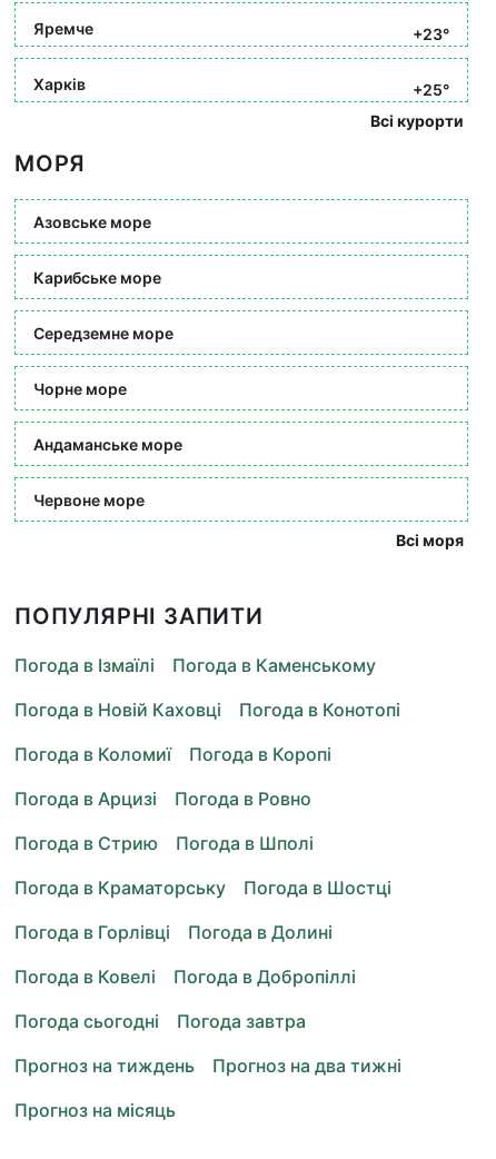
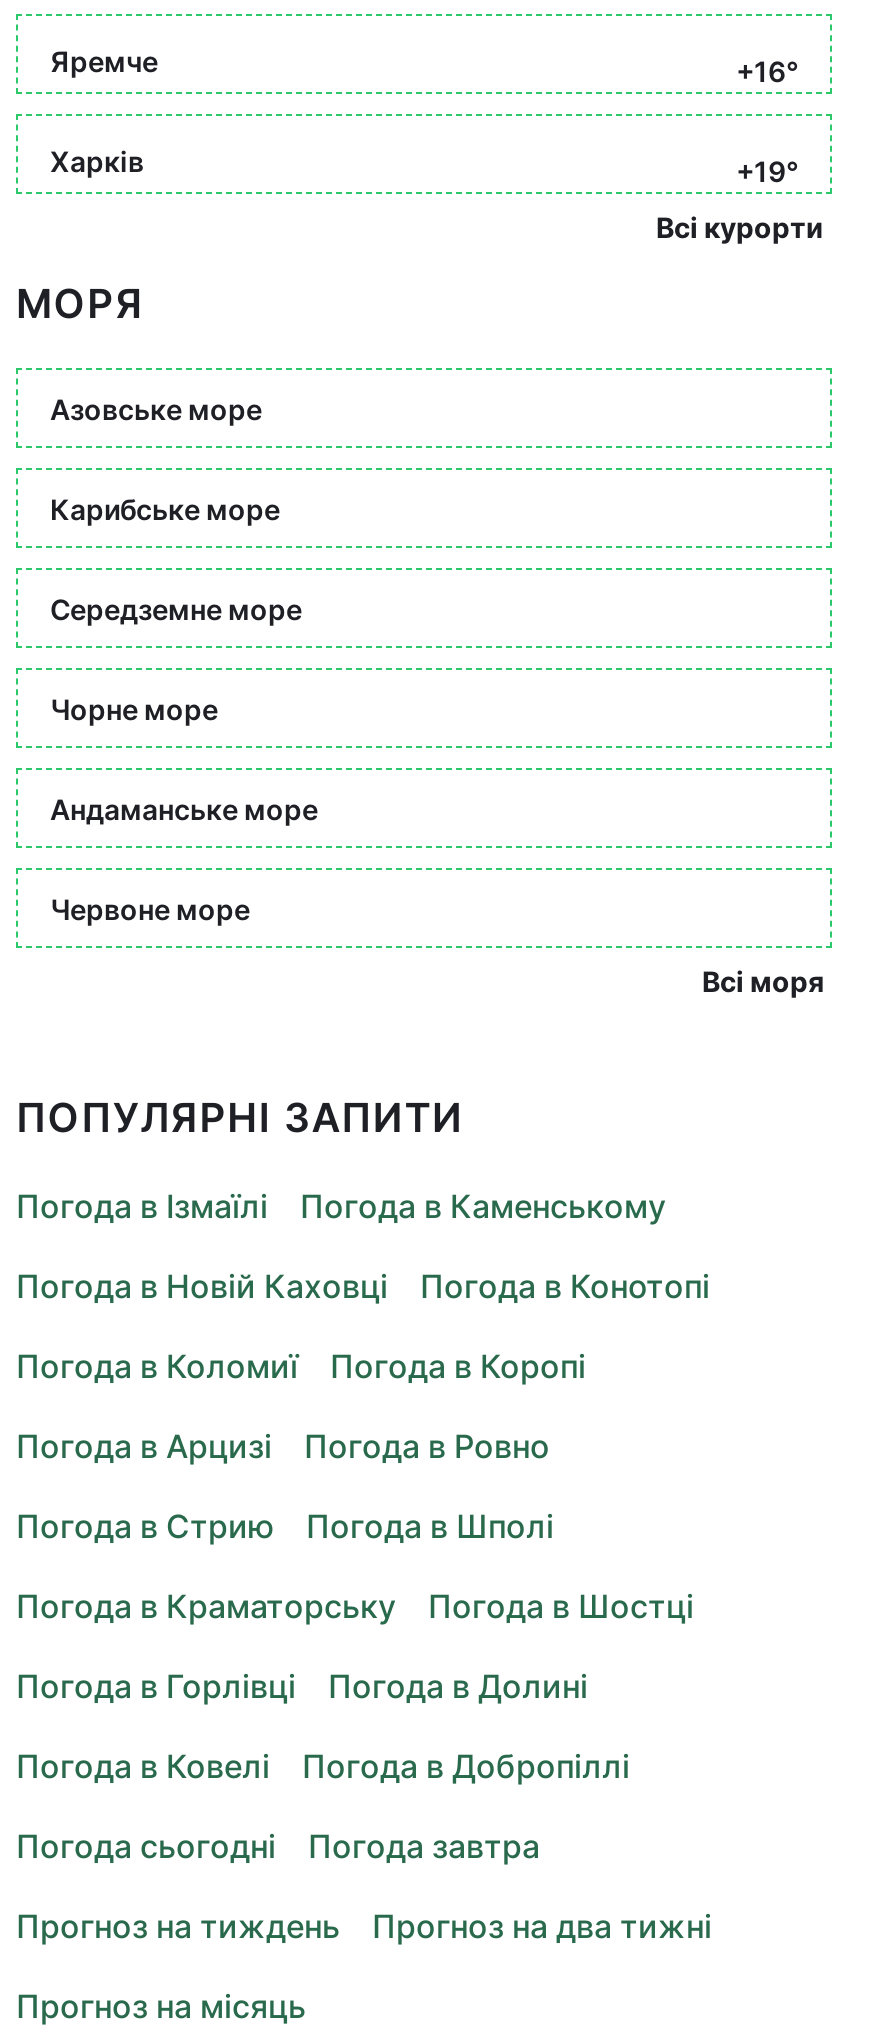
- +23°
+ +16°

- +25°
+ +19°
